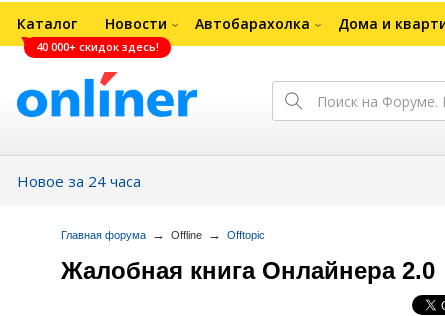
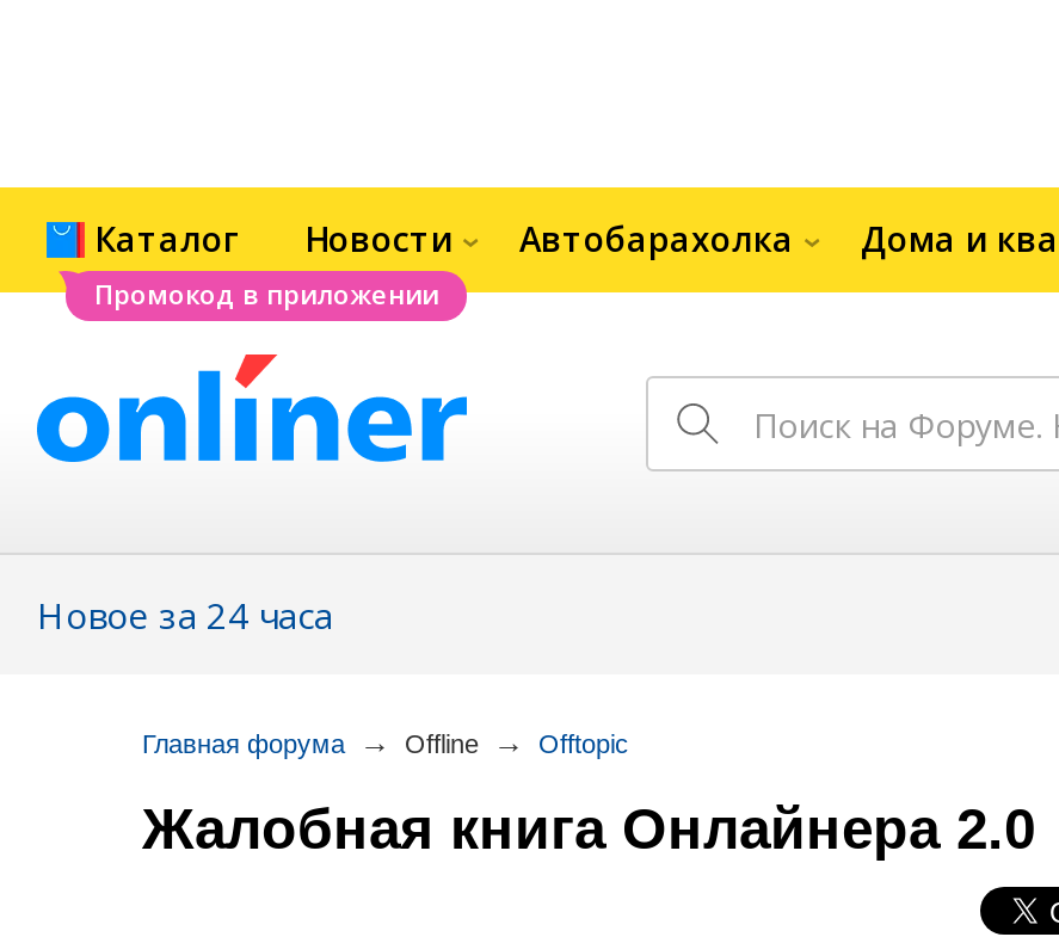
- 40 000+ скидок здесь!
+ Промокод в приложении
